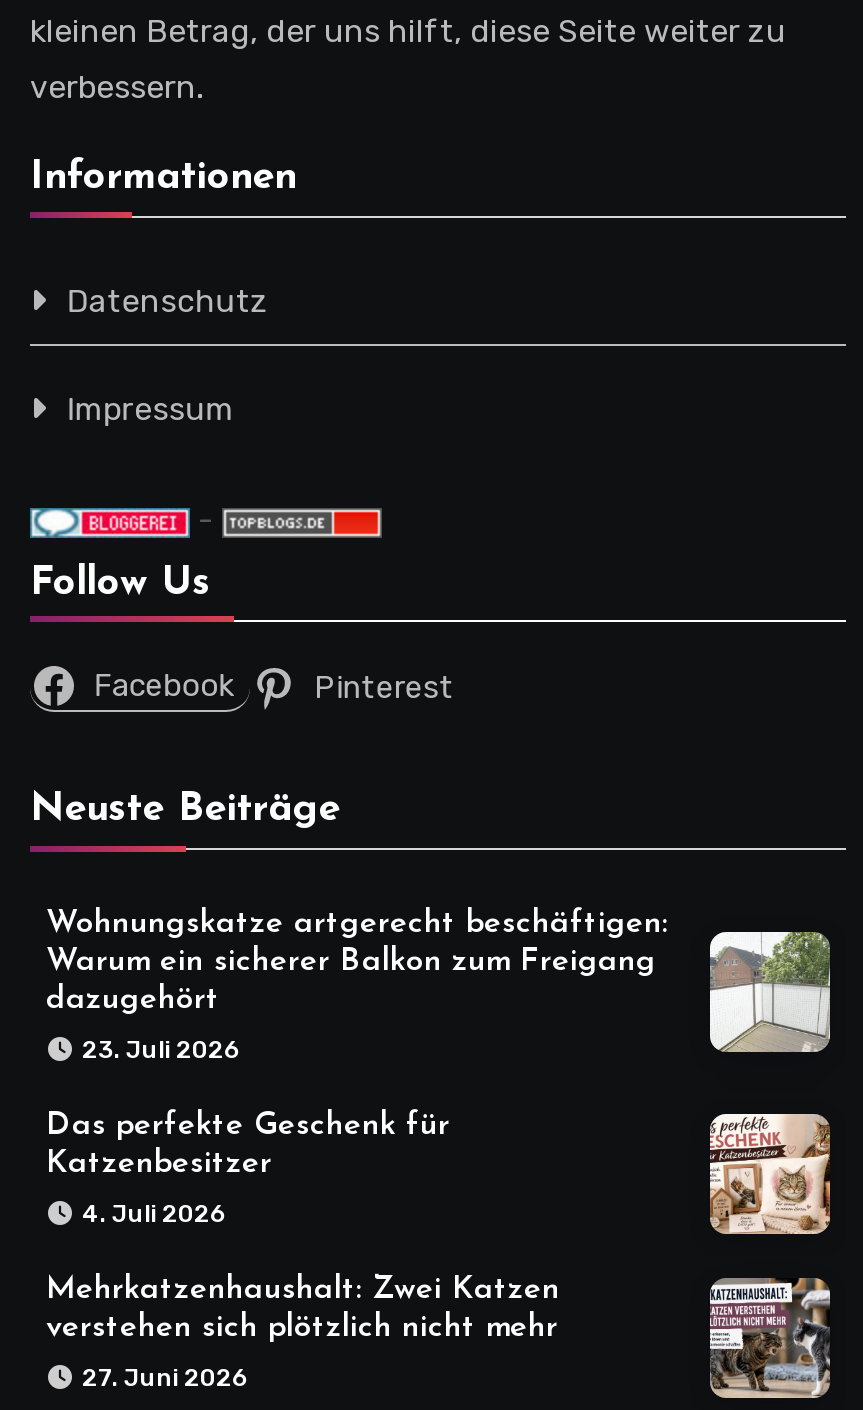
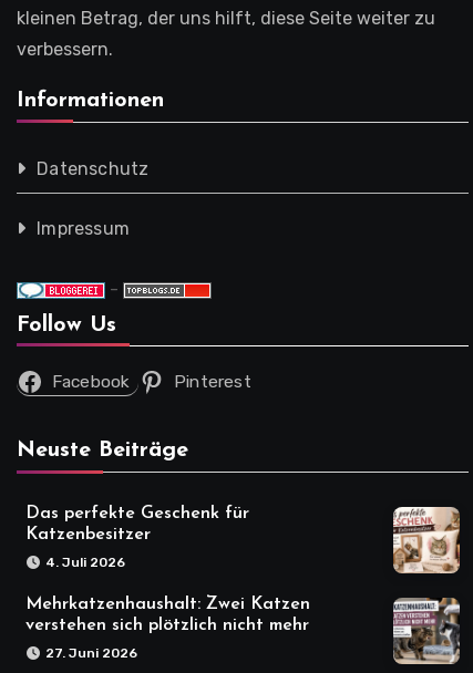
- [image]
- Wohnungskatze artgerecht beschäftigen:
- Warum ein sicherer Balkon zum Freigang
- dazugehört
- 23. Juli 2026
